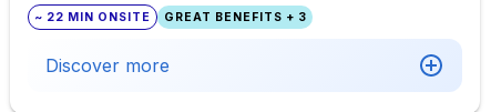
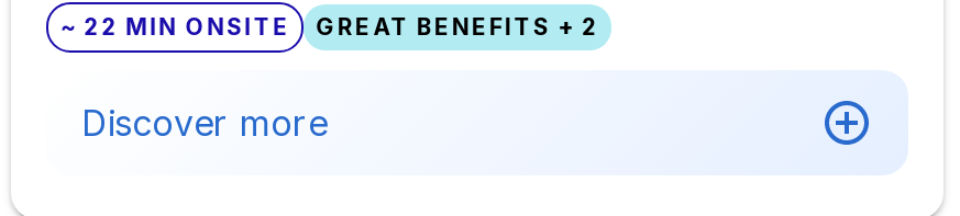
- GREAT BENEFITS + 3
+ GREAT BENEFITS + 2
